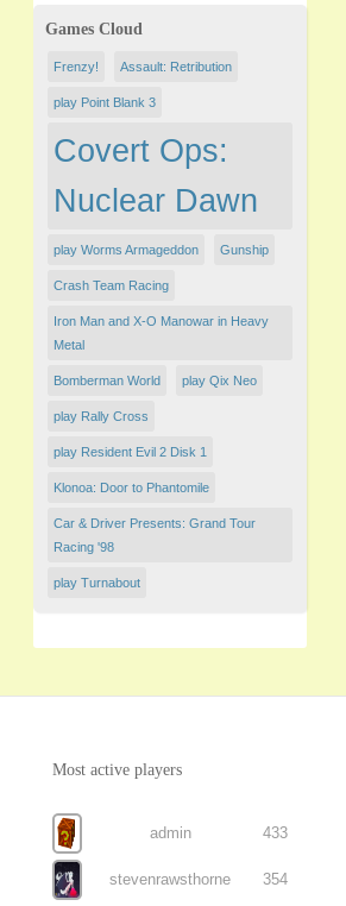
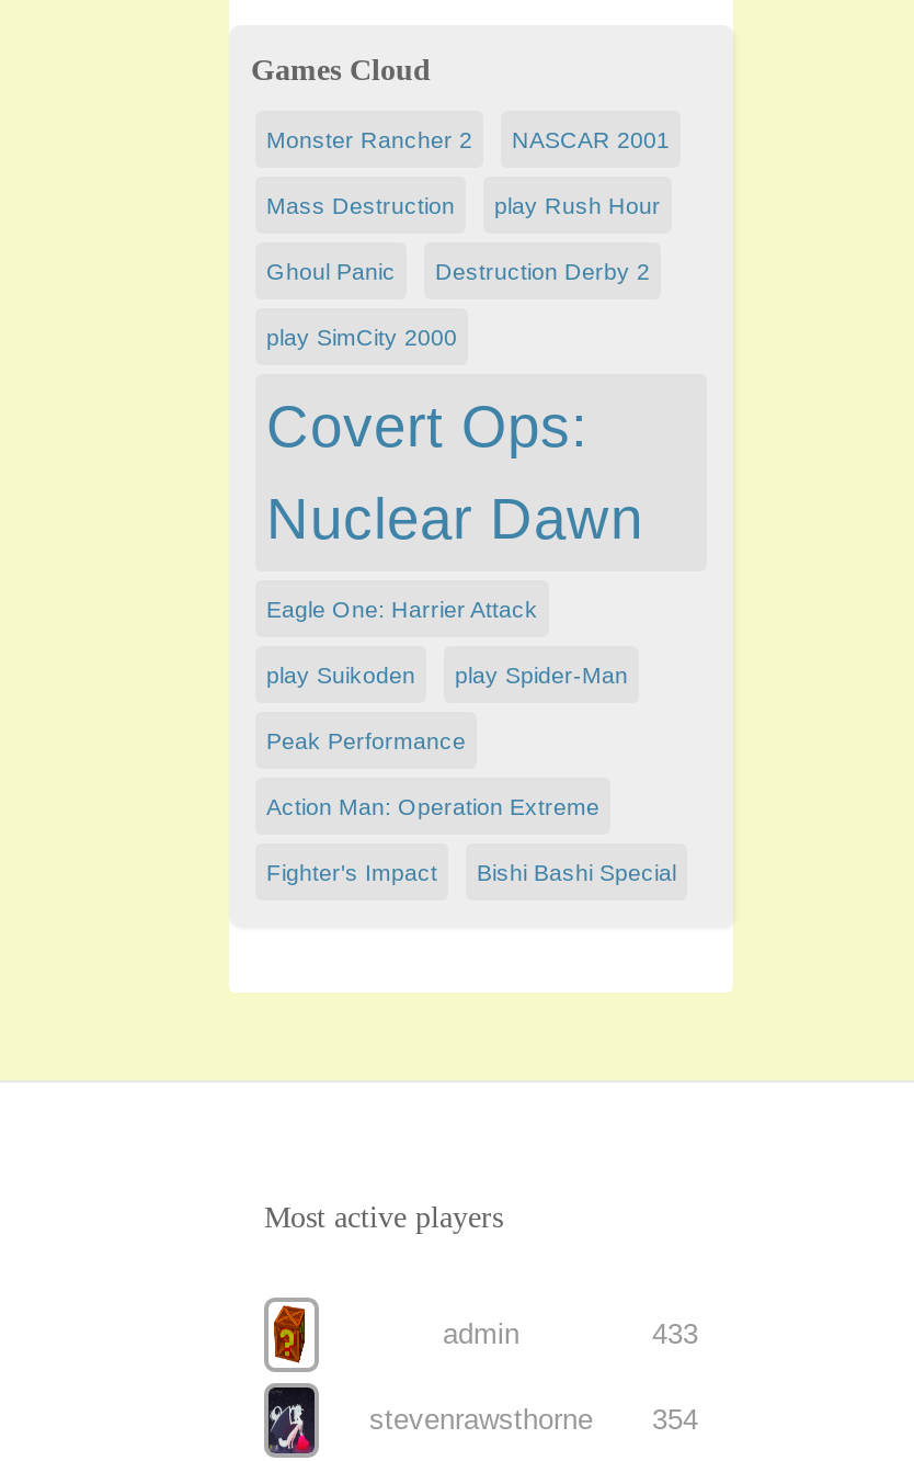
- Frenzy!
- Assault: Retribution
- play Point Blank 3
+ Monster Rancher 2
+ NASCAR 2001
+ Mass Destruction
+ play Rush Hour
+ Ghoul Panic
+ Destruction Derby 2
+ play SimCity 2000

moved down: Covert Ops: | Nuclear Dawn

- play Worms Armageddon
- Gunship
- Crash Team Racing
- Iron Man and X-O Manowar in Heavy
- Metal
- Bomberman World
- play Qix Neo
- play Rally Cross
- play Resident Evil 2 Disk 1
- Klonoa: Door to Phantomile
- Car & Driver Presents: Grand Tour
- Racing '98
- play Turnabout
+ Eagle One: Harrier Attack
+ play Suikoden
+ play Spider-Man
+ Peak Performance
+ Action Man: Operation Extreme
+ Fighter's Impact
+ Bishi Bashi Special
